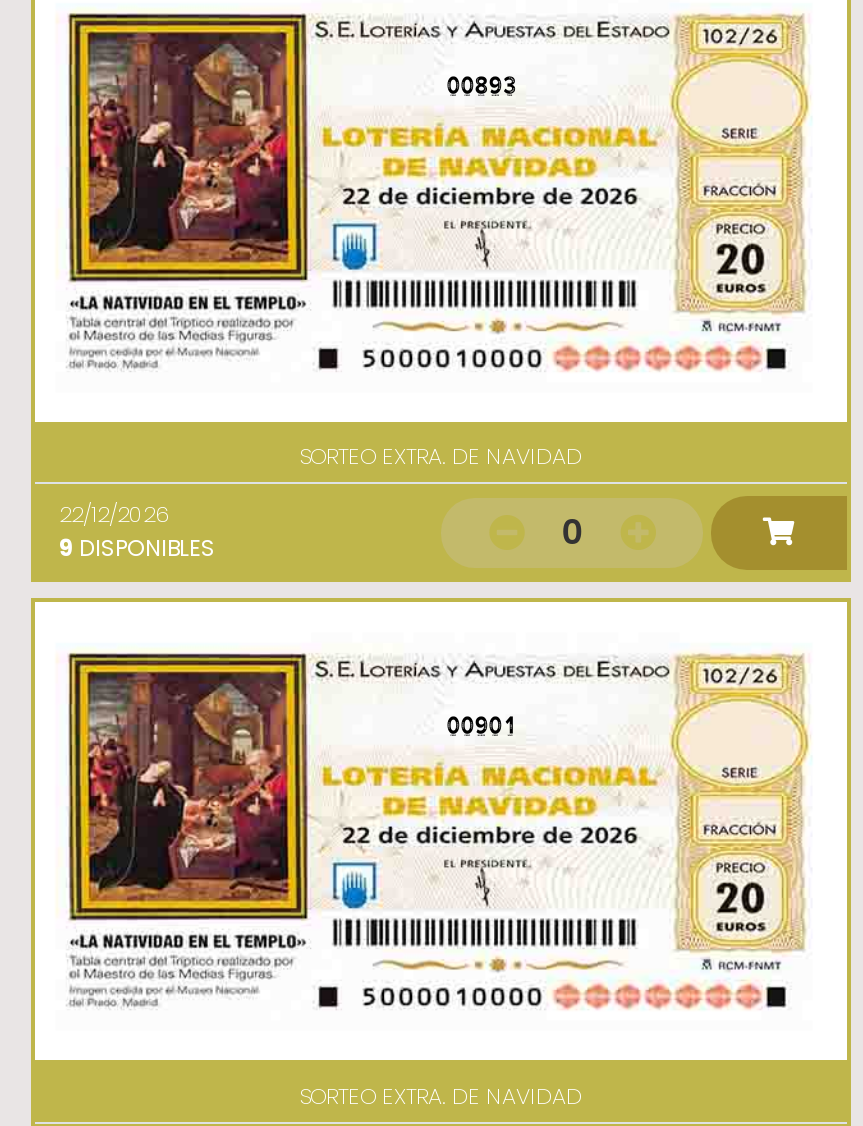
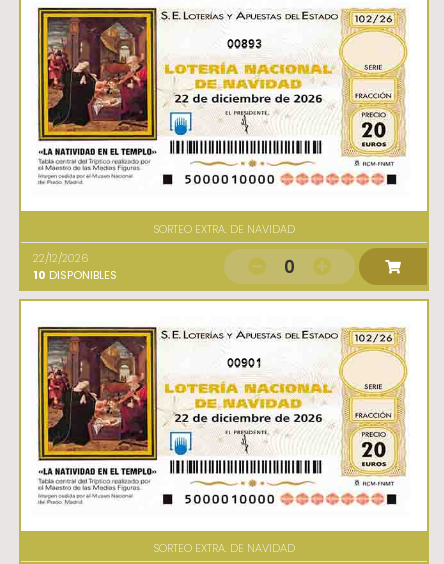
- 9 DISPONIBLES
+ 10 DISPONIBLES
